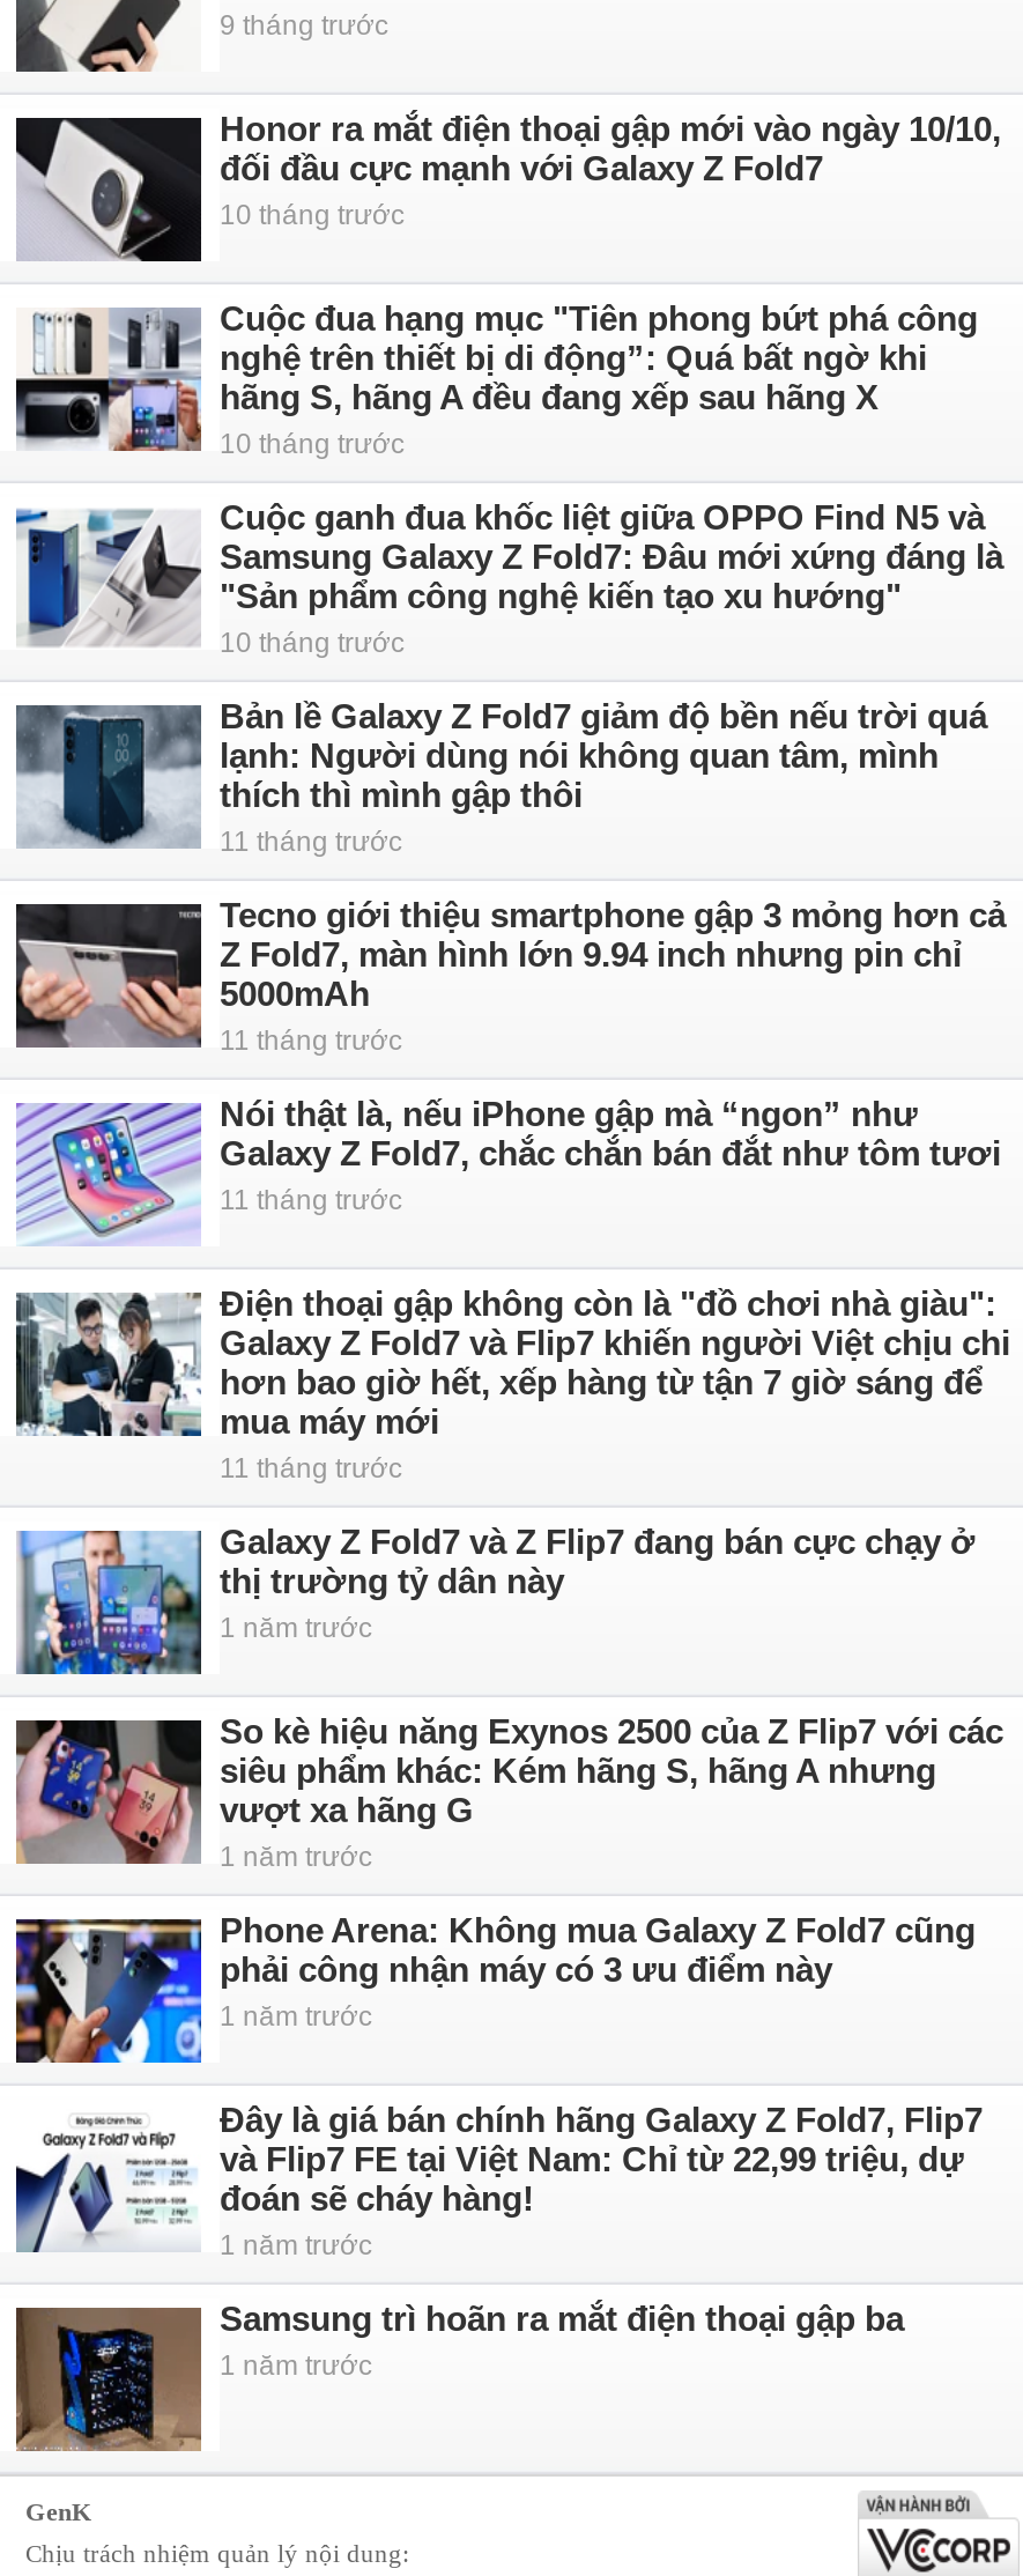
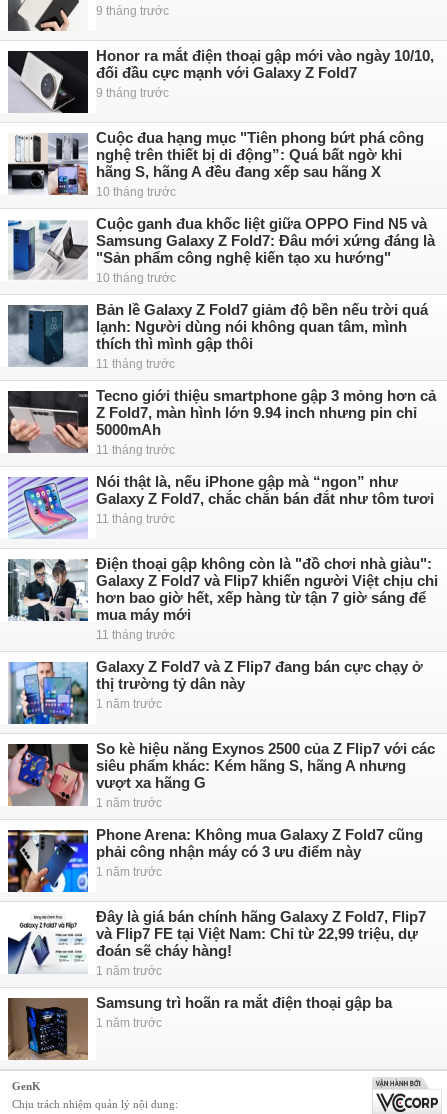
- 10 tháng trước
+ 9 tháng trước
